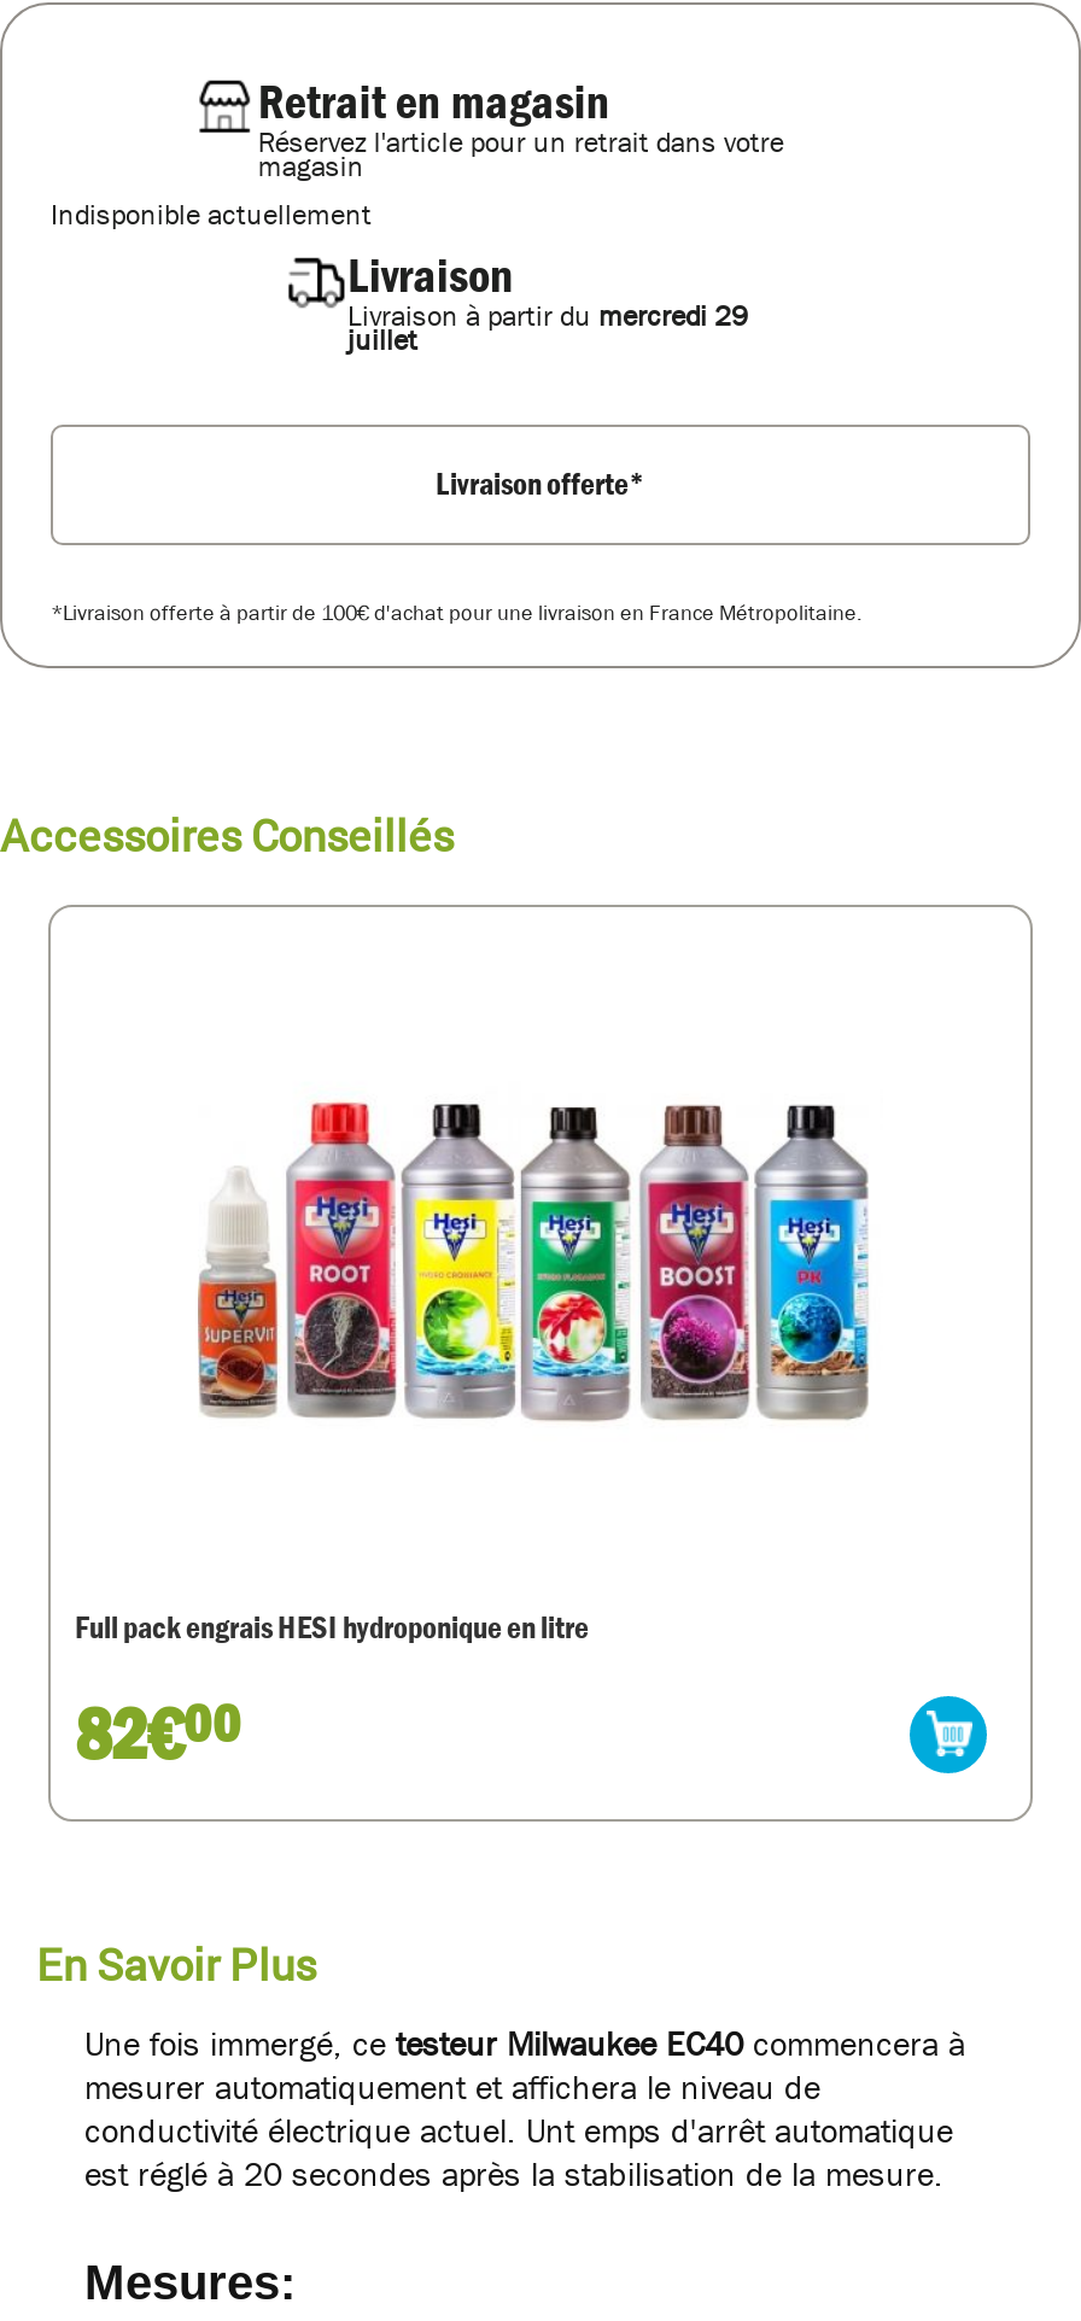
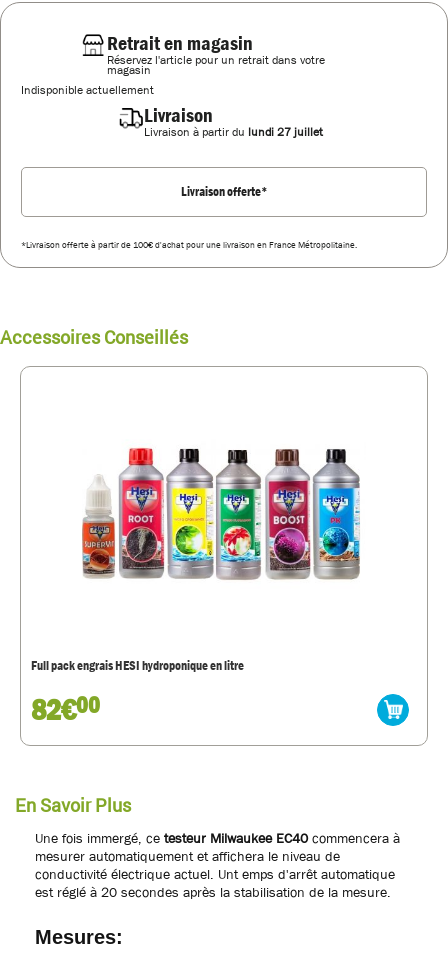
- Livraison à partir du mercredi 29
- juillet
+ Livraison à partir du lundi 27 juillet
